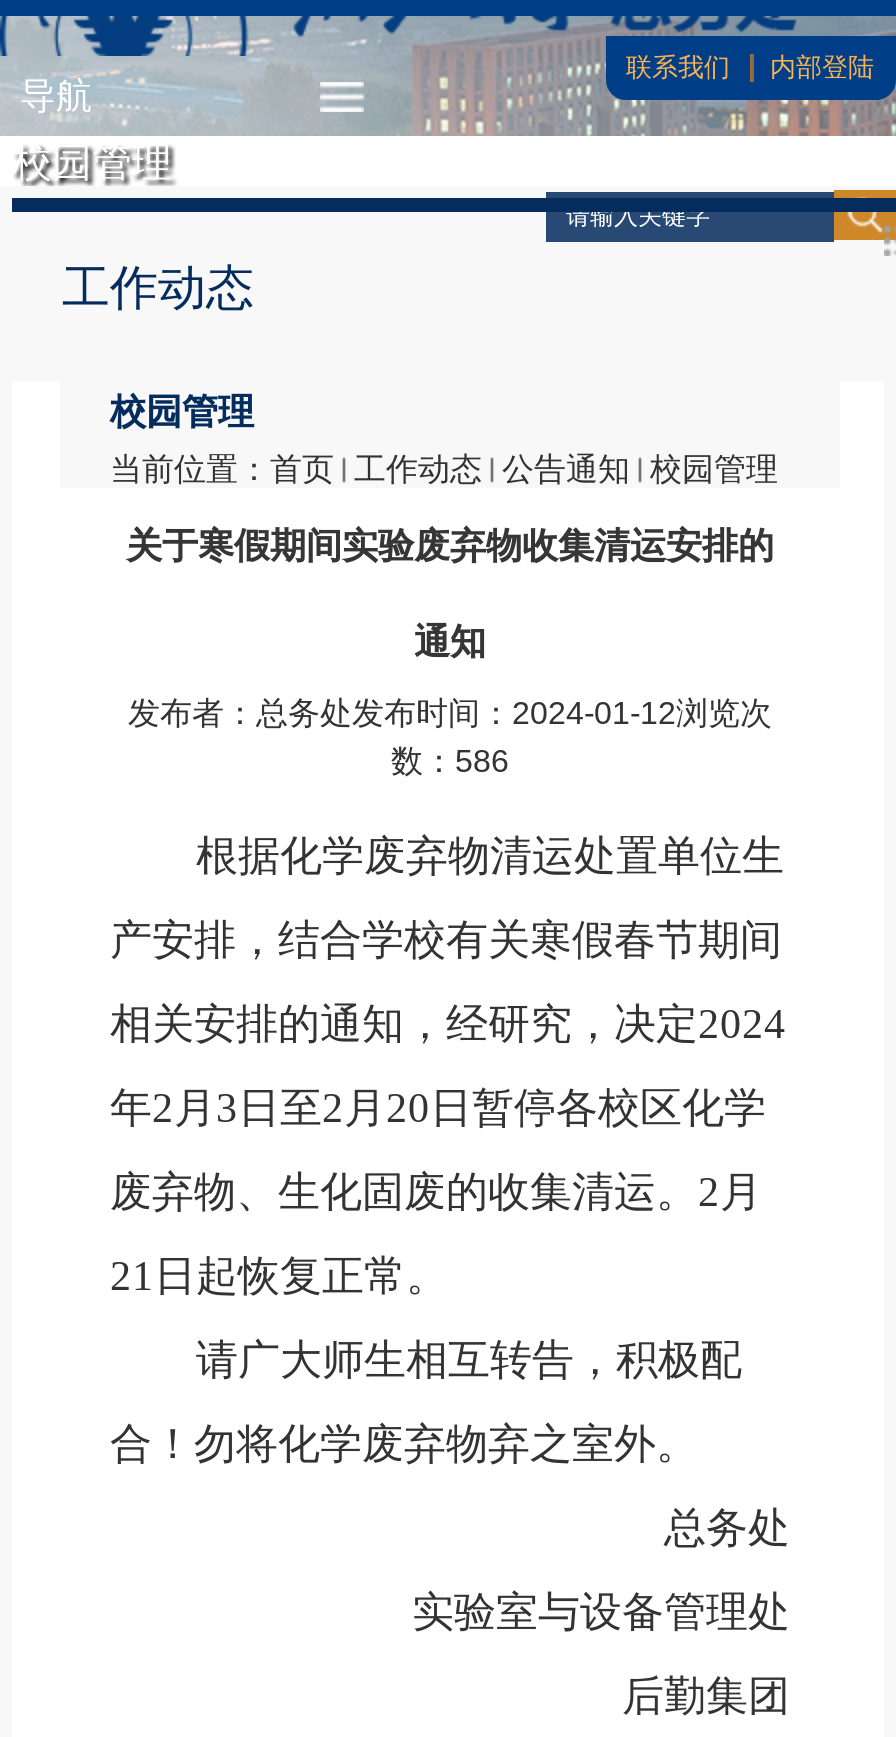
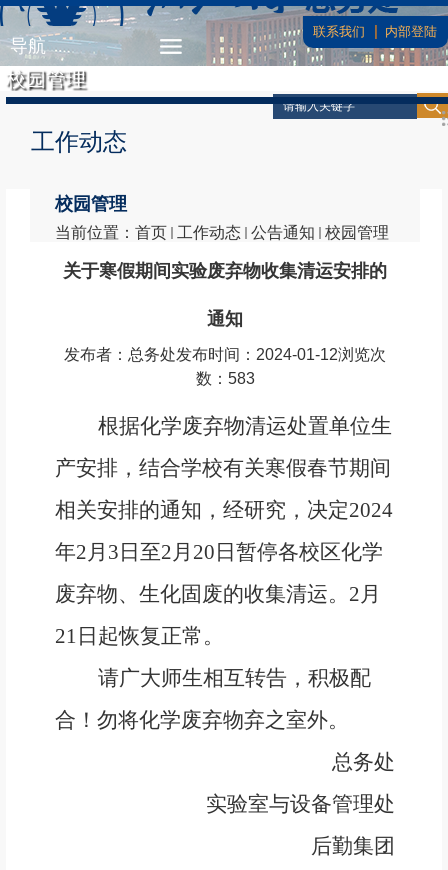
- 数：586
+ 数：583
